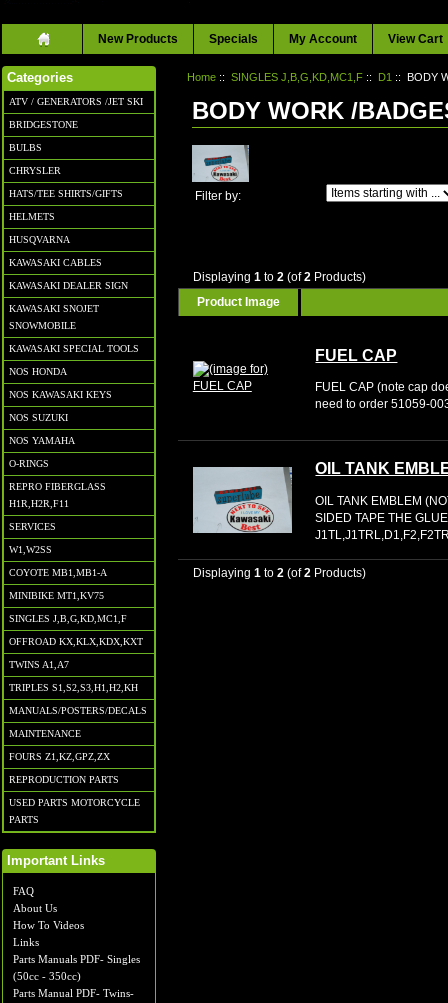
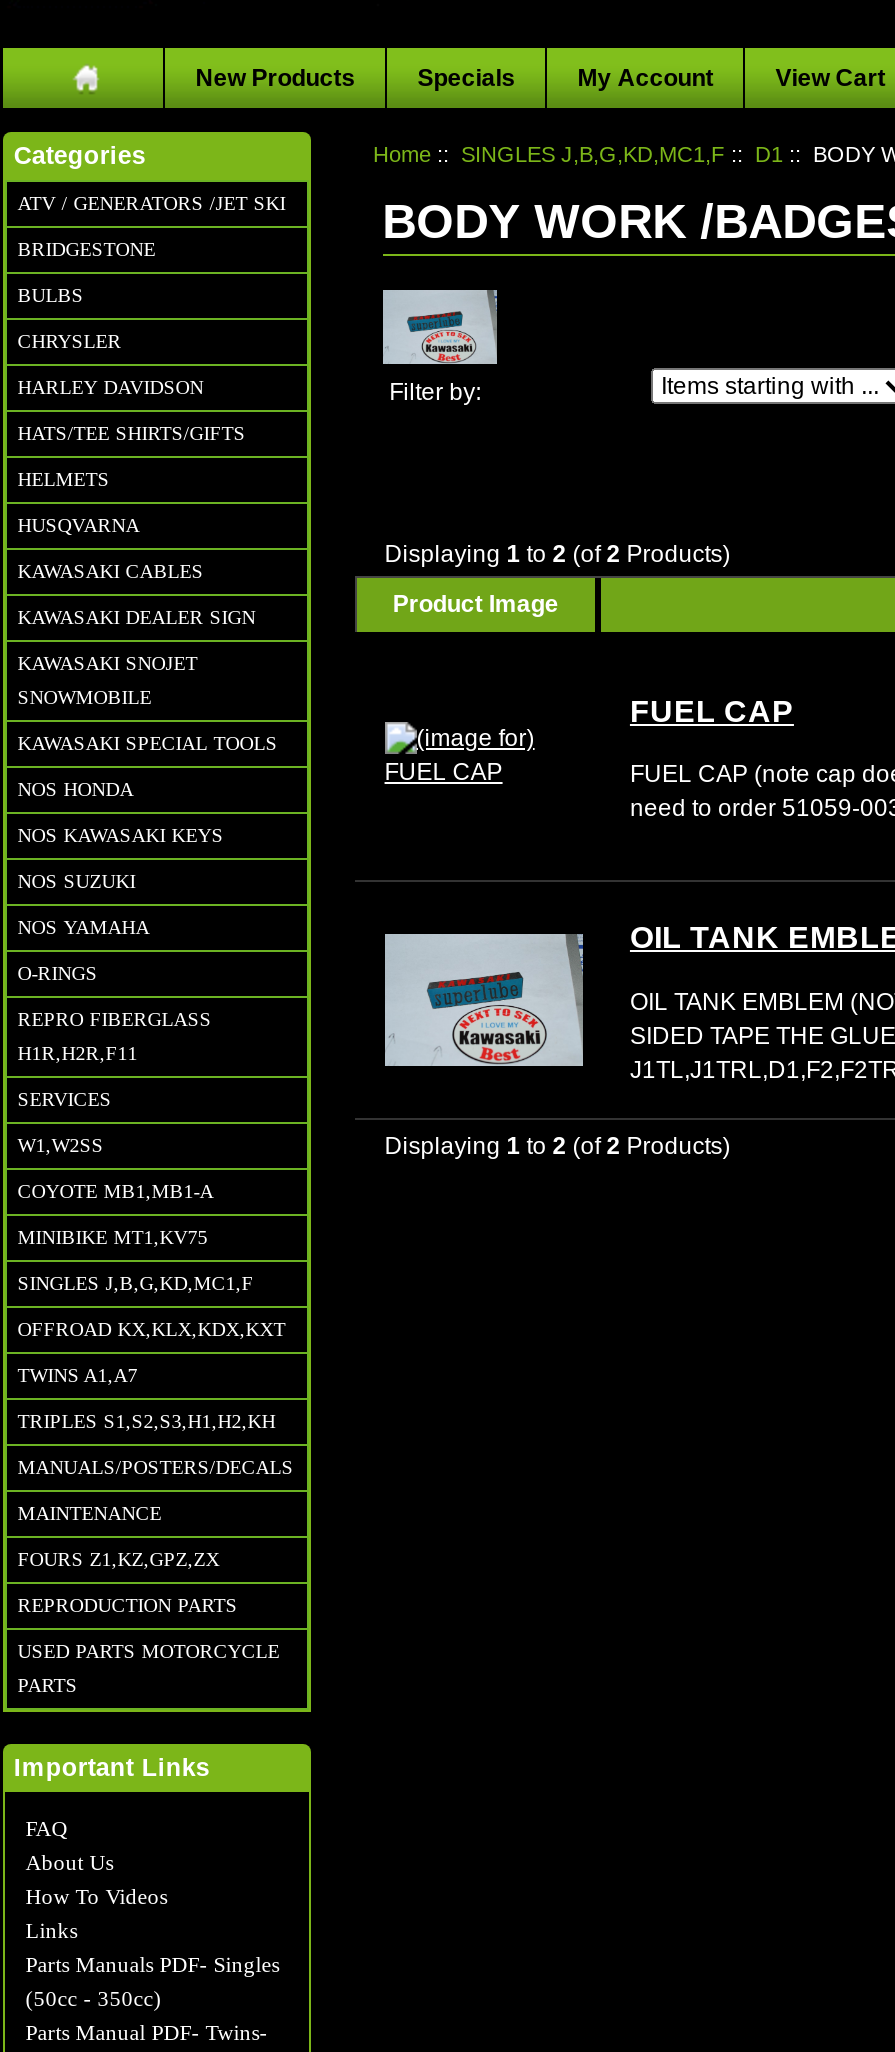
+ HARLEY DAVIDSON
